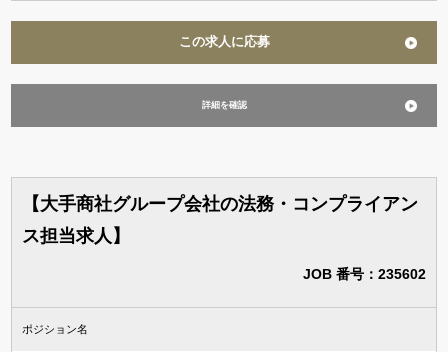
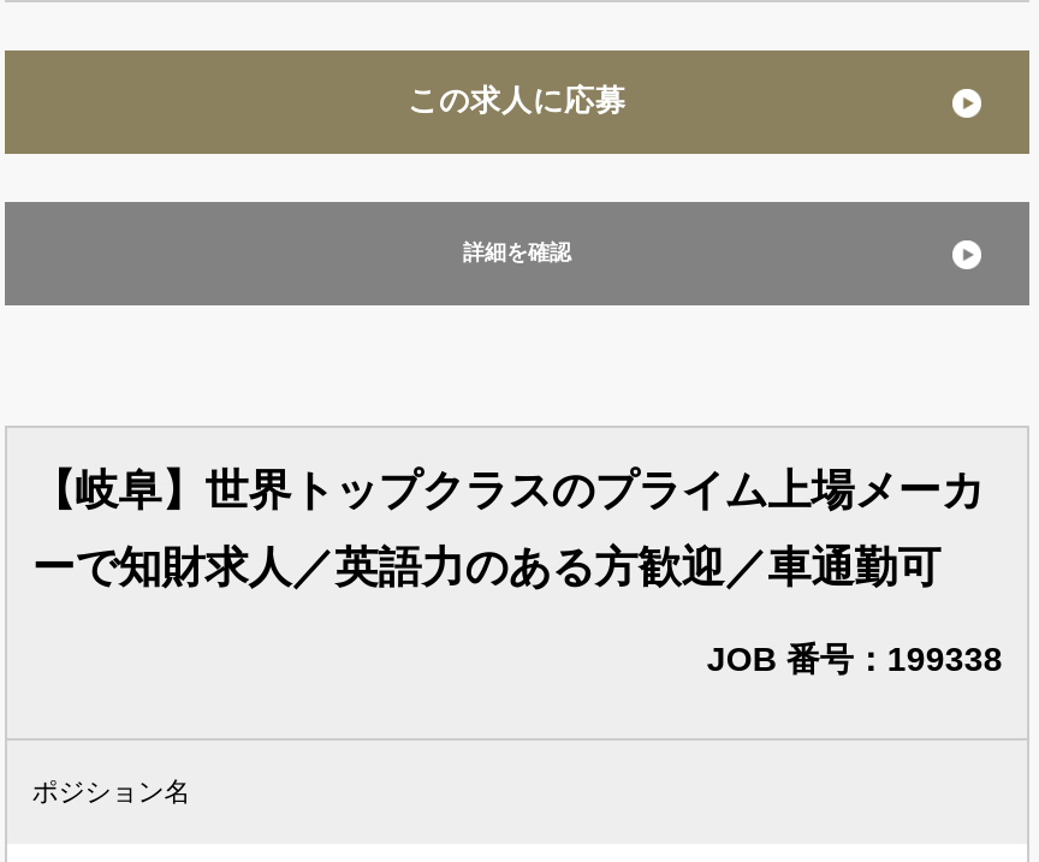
- 【大手商社グループ会社の法務・コンプライアン
+ 【岐阜】世界トップクラスのプライム上場メーカ

- ス担当求人】
+ ーで知財求人／英語力のある方歓迎／車通勤可

- JOB 番号：235602
+ JOB 番号：199338
